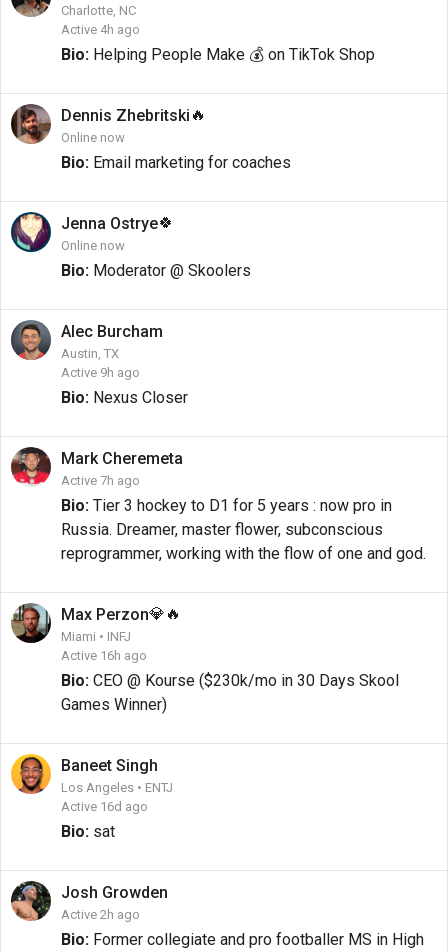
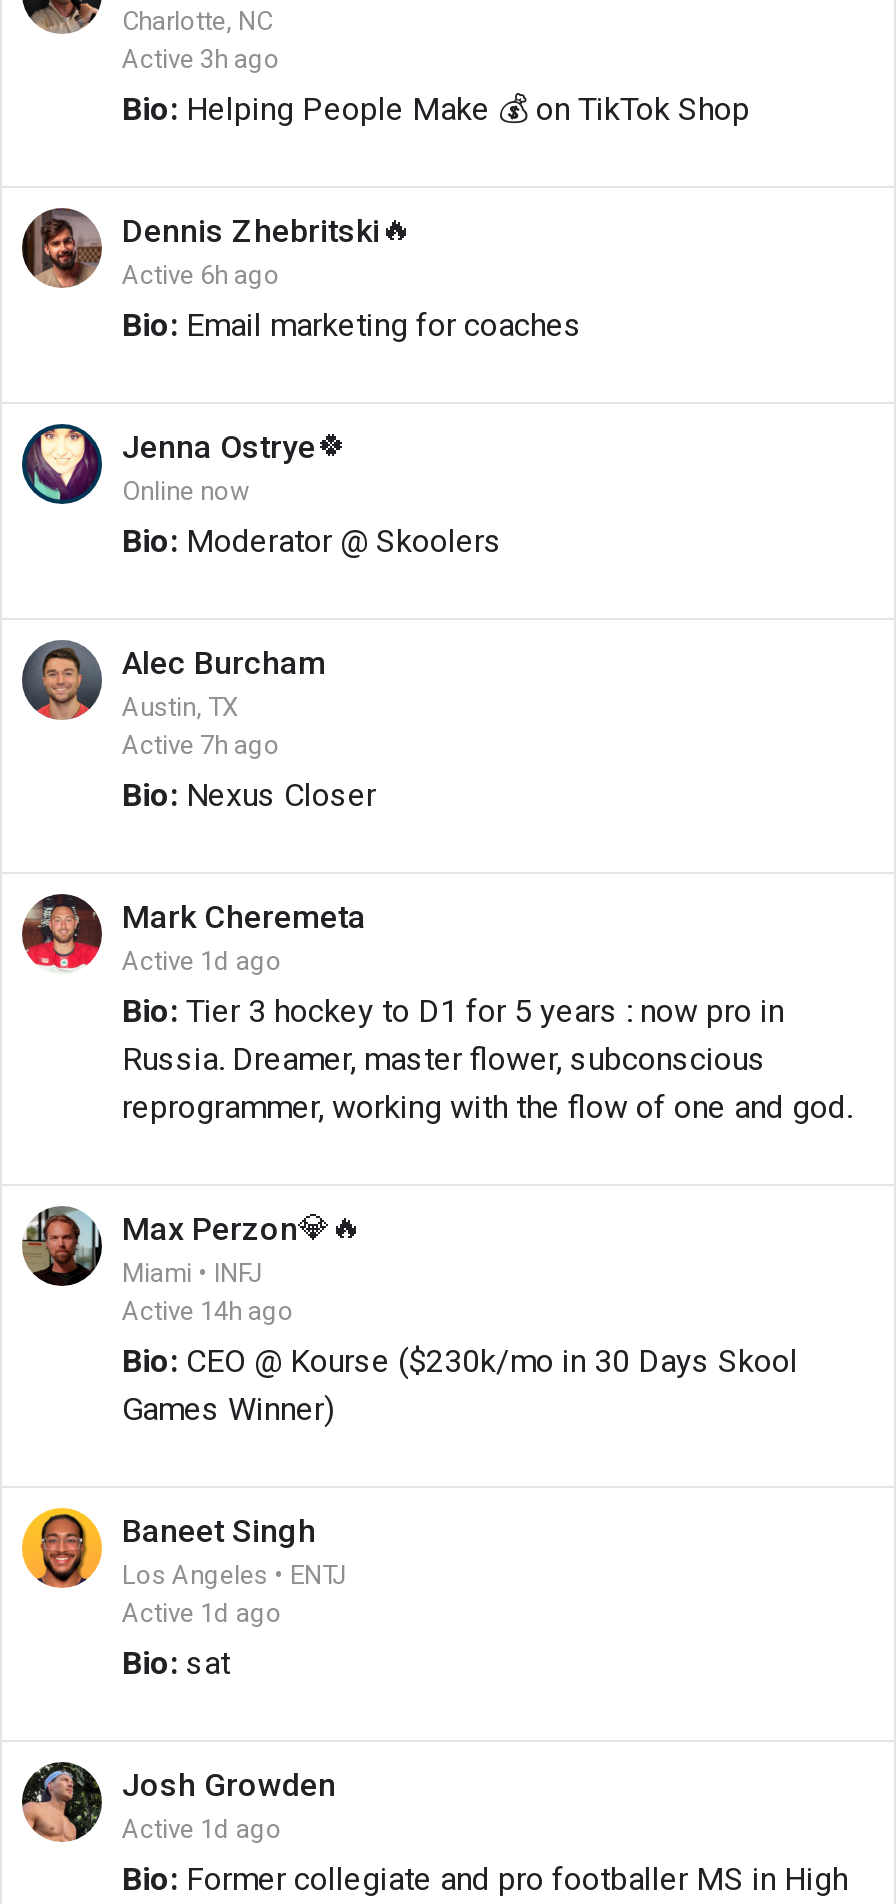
- Active 4h ago
+ Active 3h ago

- Online now
+ Active 6h ago

- Active 9h ago
+ Active 7h ago

- Active 7h ago
+ Active 1d ago

- Active 16h ago
+ Active 14h ago

- Active 16d ago
+ Active 1d ago

- Active 2h ago
+ Active 1d ago
